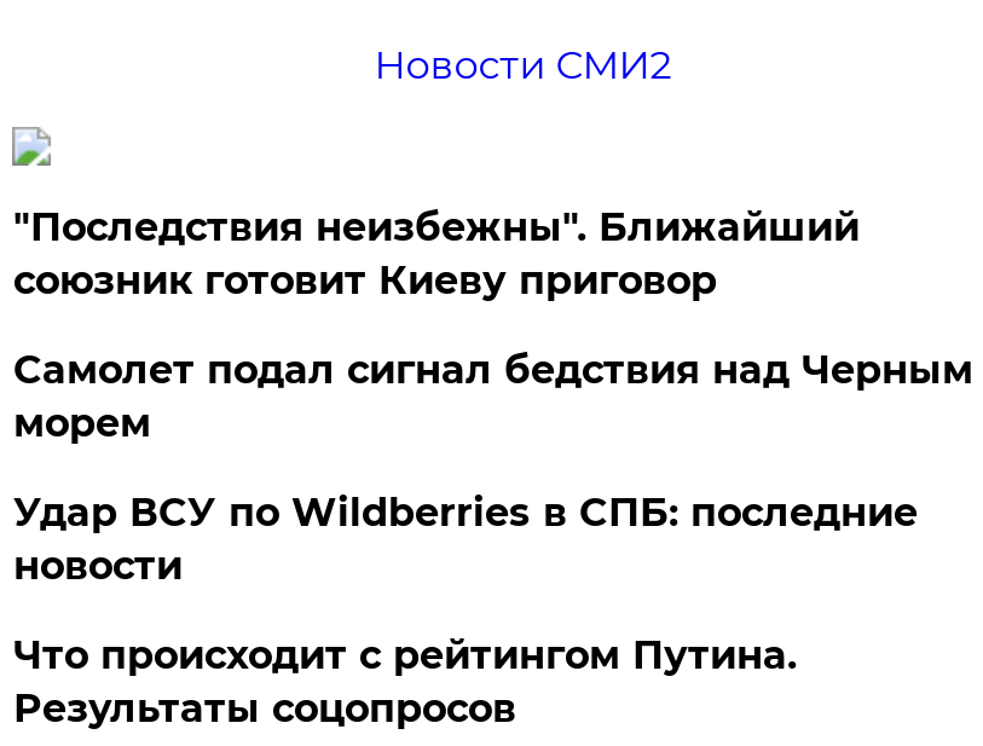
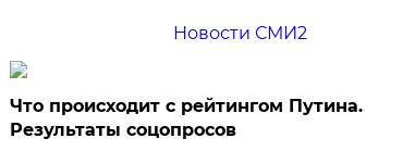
- "Последствия неизбежны". Ближайший
- союзник готовит Киеву приговор
- Самолет подал сигнал бедствия над Черным
- морем
- Удар ВСУ по Wildberries в СПБ: последние
- новости
